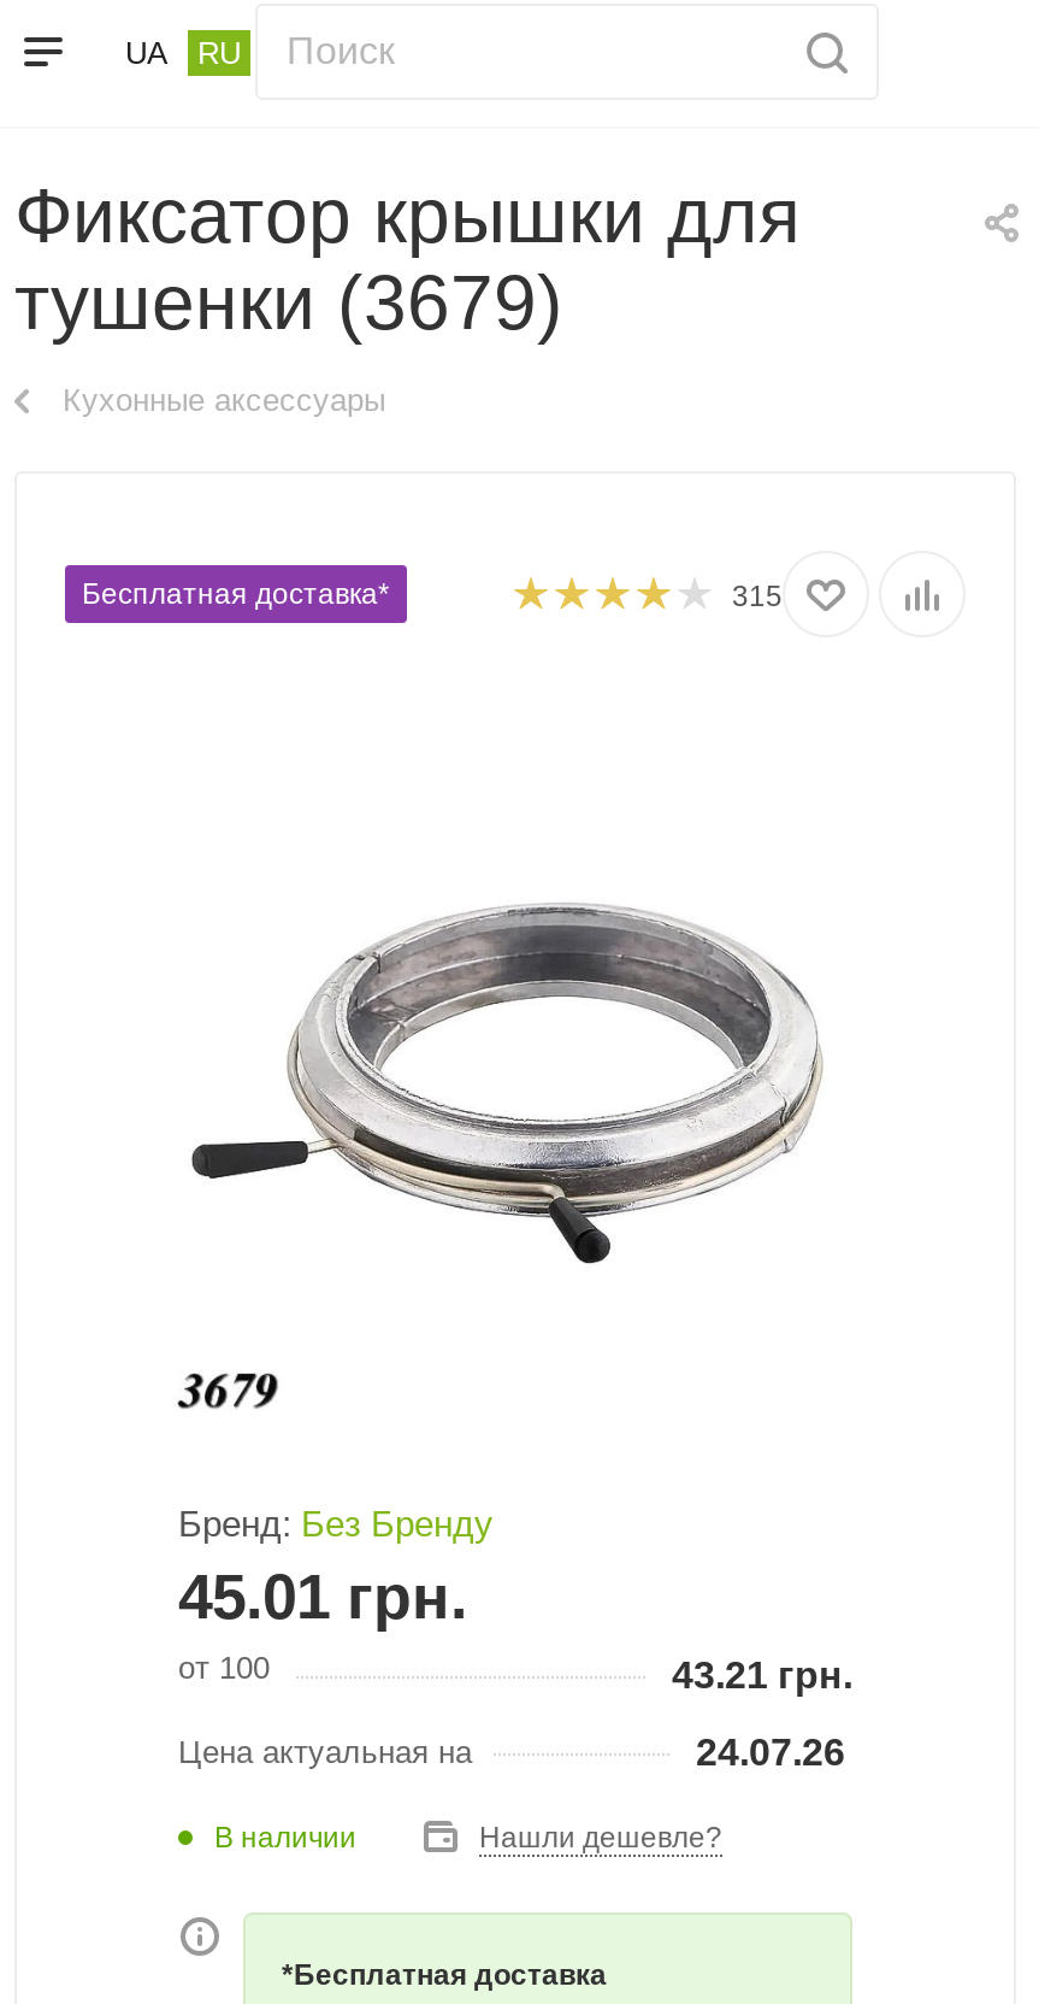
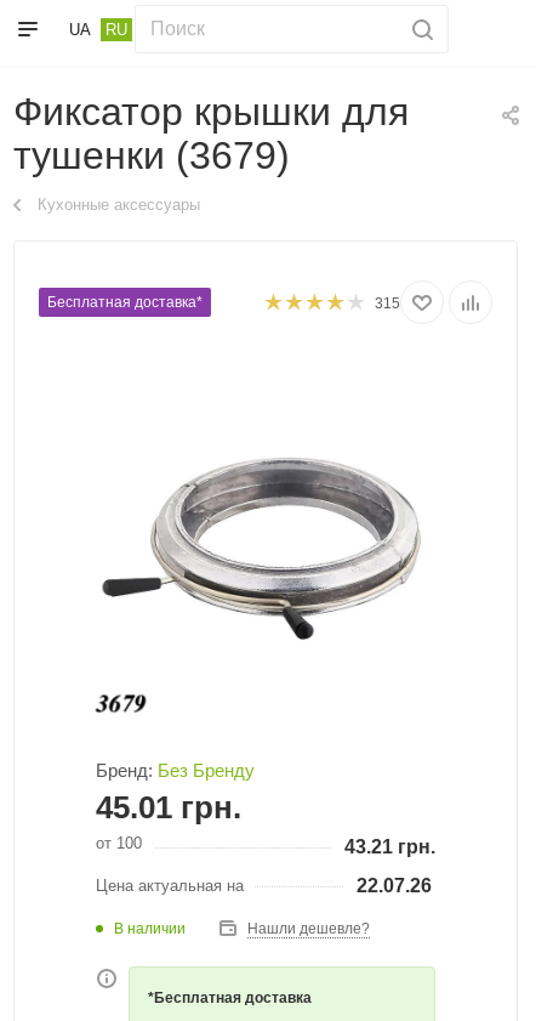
- 24.07.26
+ 22.07.26
